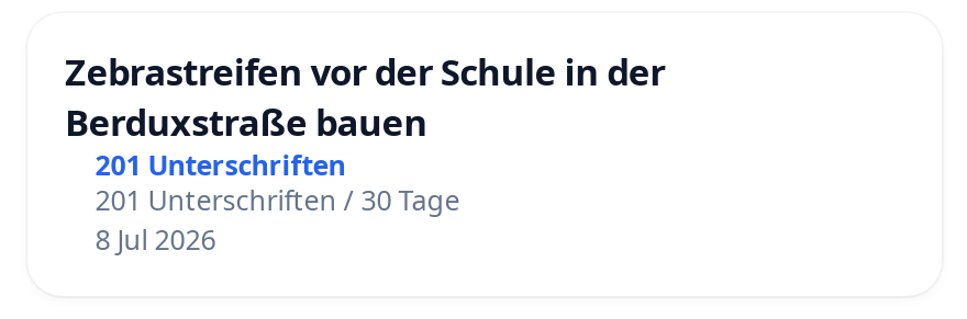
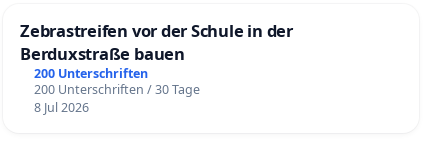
- 201 Unterschriften
+ 200 Unterschriften

- 201 Unterschriften / 30 Tage
+ 200 Unterschriften / 30 Tage
